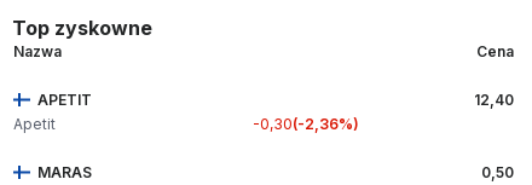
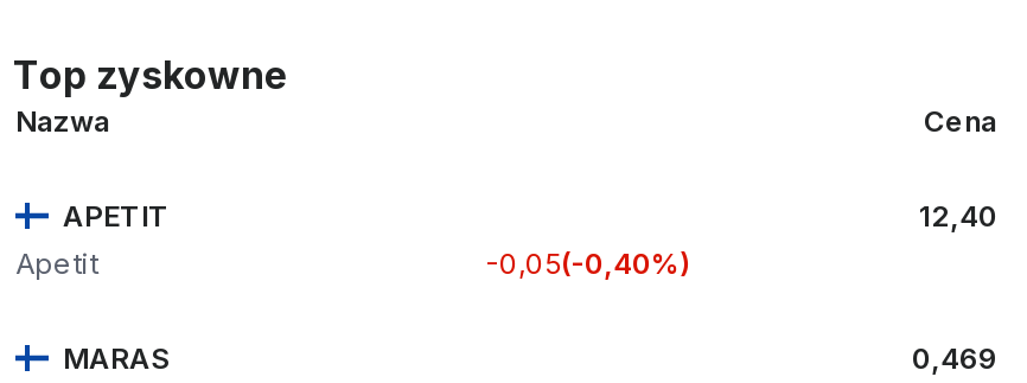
- -0,30 -2,36%
+ -0,05 -0,40%

- 0,50
+ 0,469
